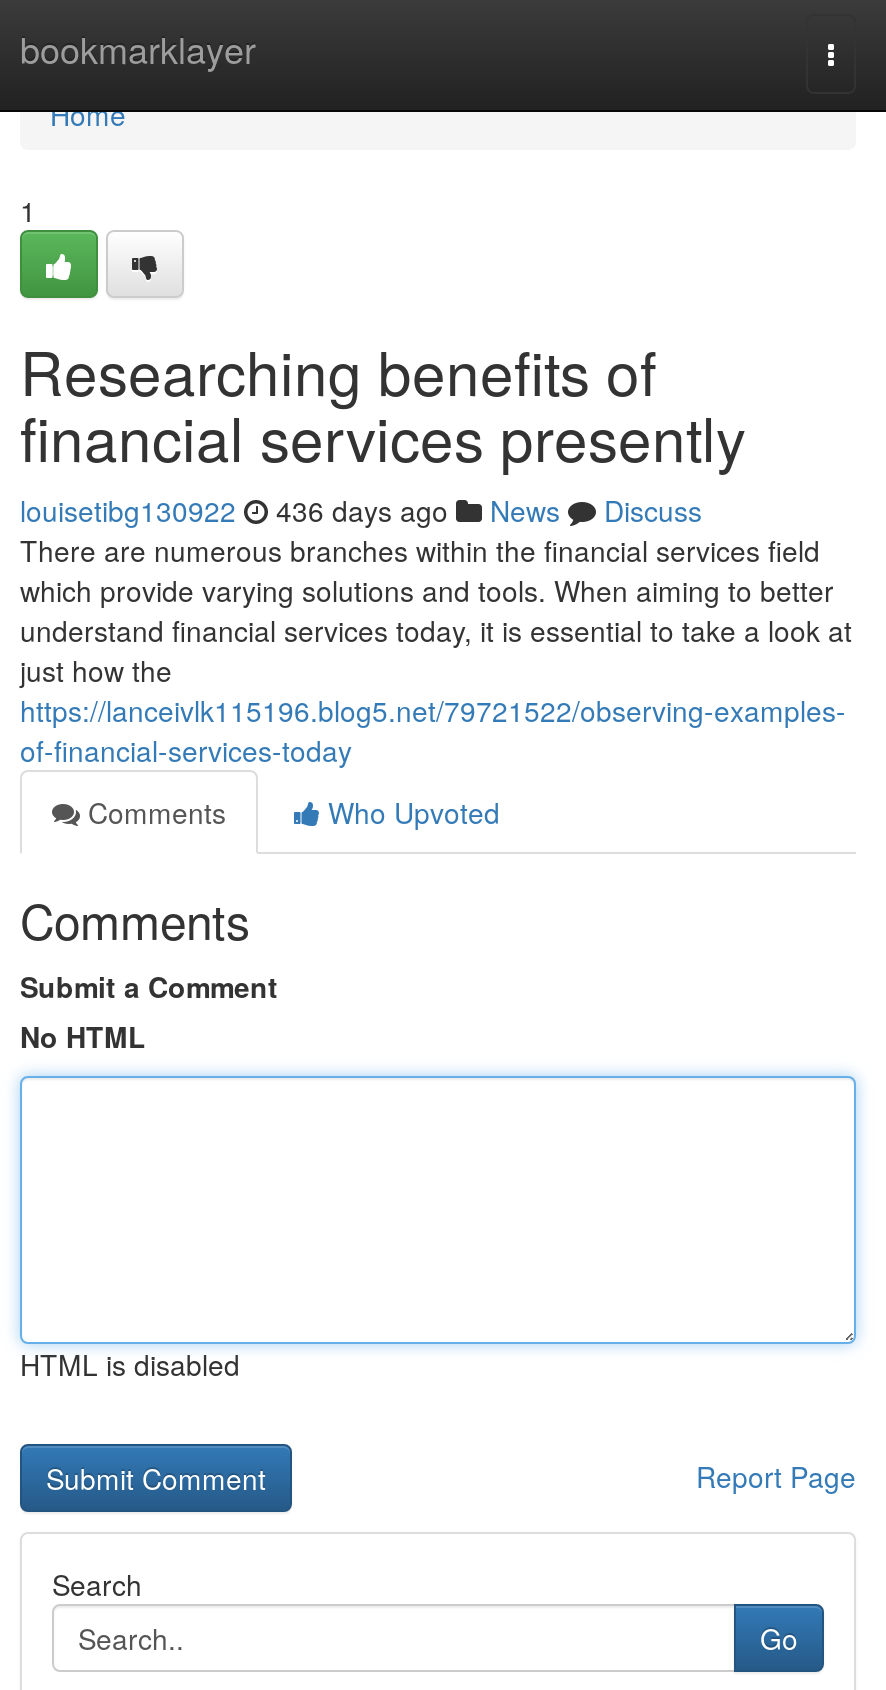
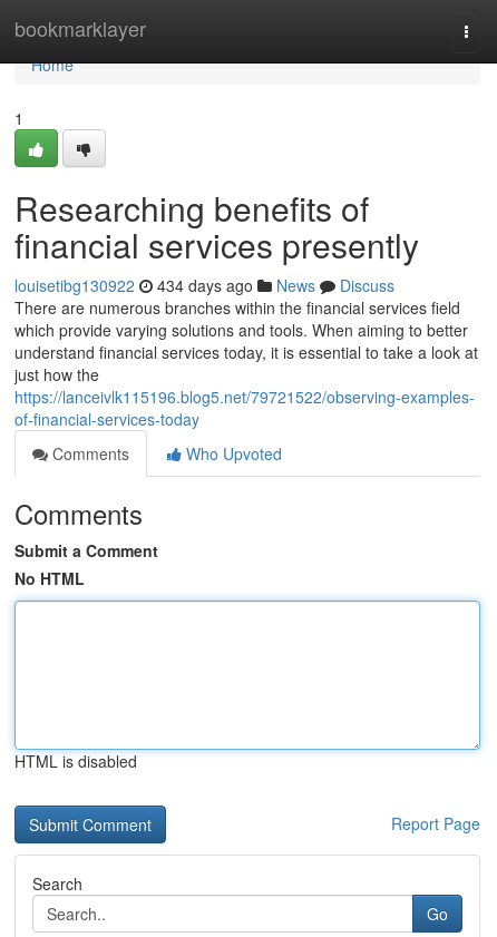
- louisetibg130922 436 days ago News Discuss
+ louisetibg130922 434 days ago News Discuss
